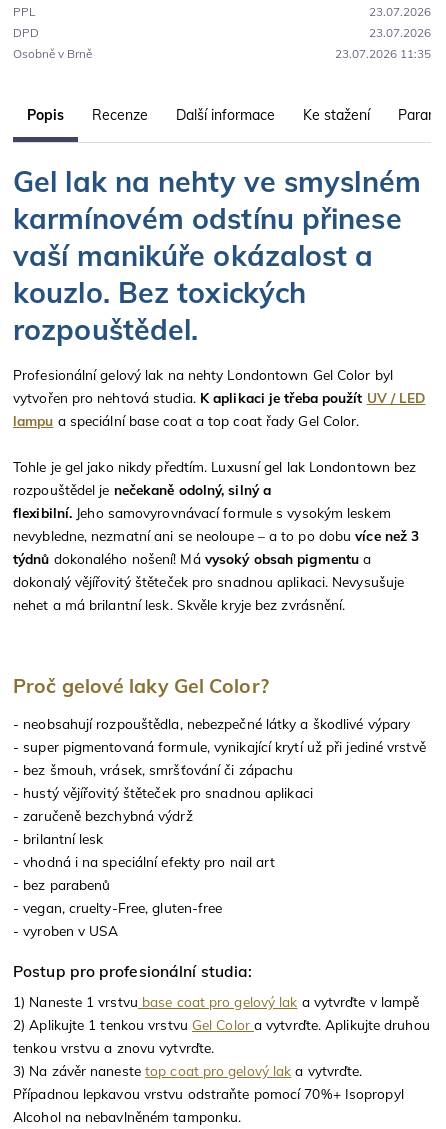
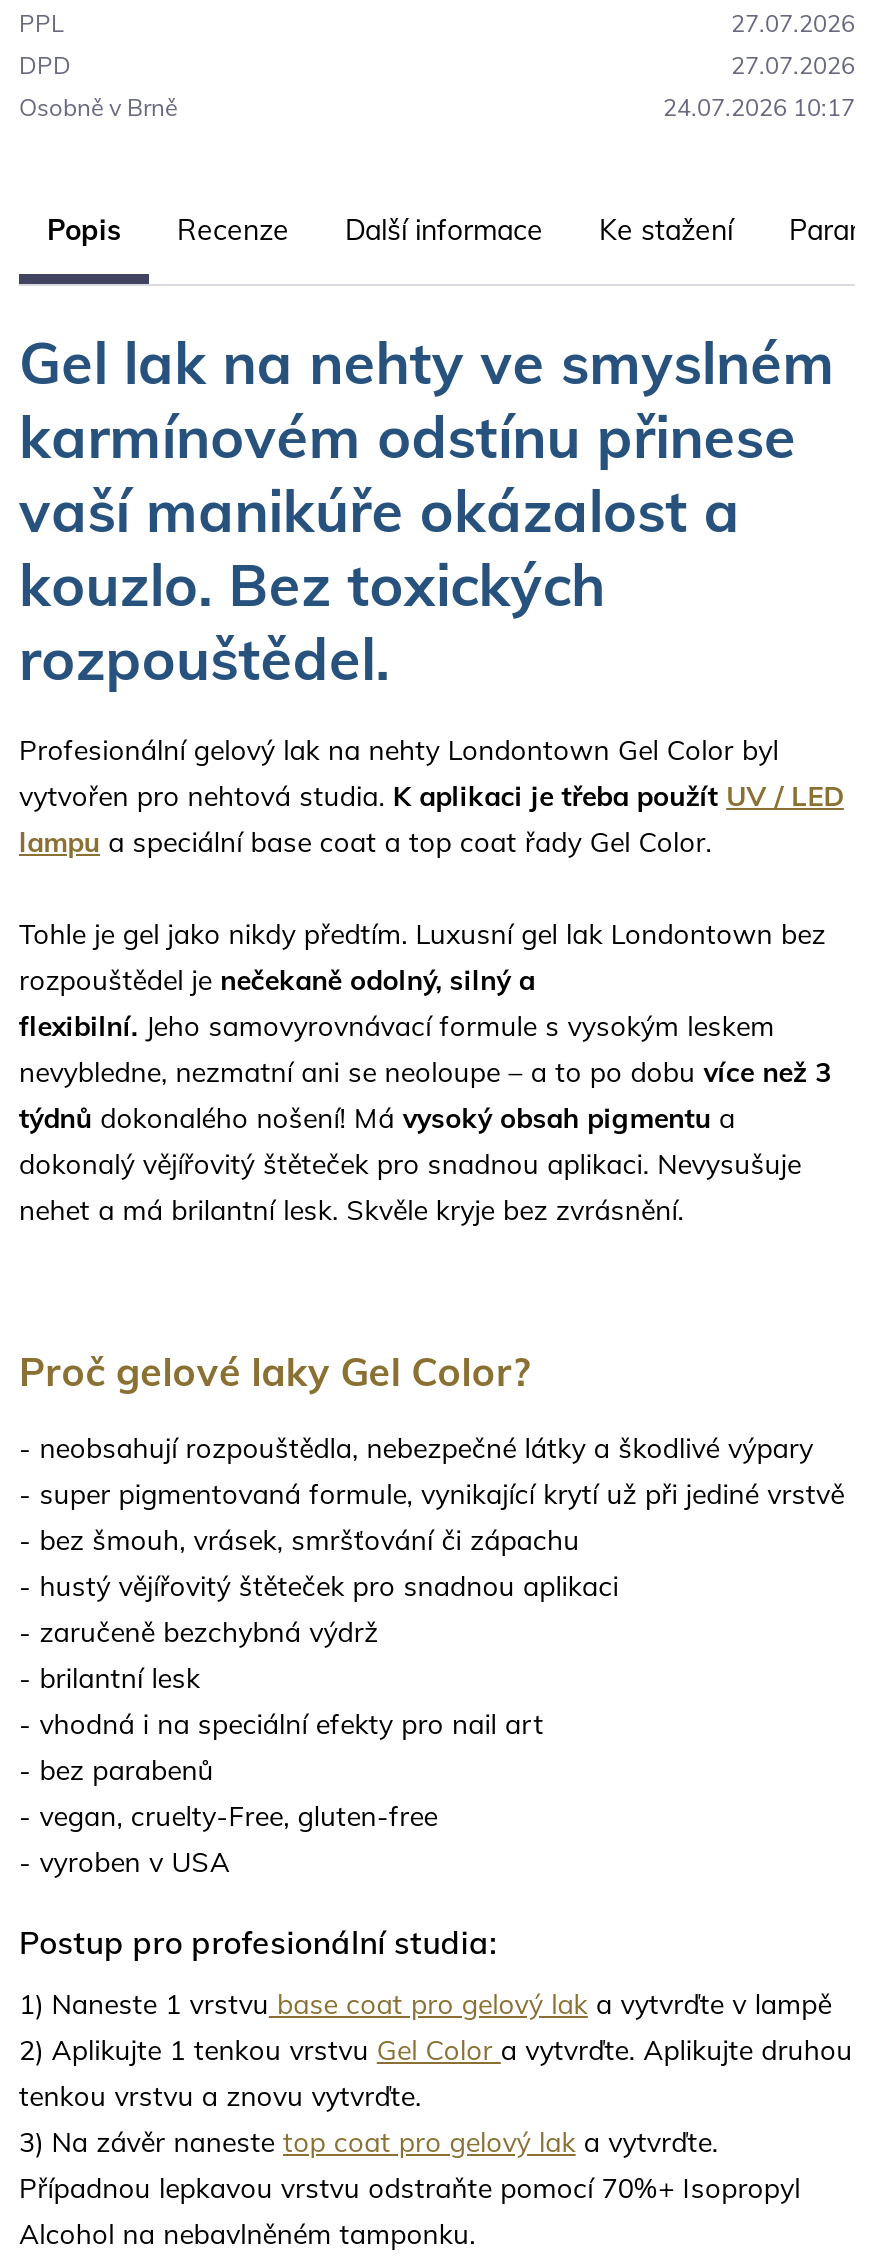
- 23.07.2026
+ 27.07.2026

- 23.07.2026
+ 27.07.2026

- 23.07.2026 11:35
+ 24.07.2026 10:17
